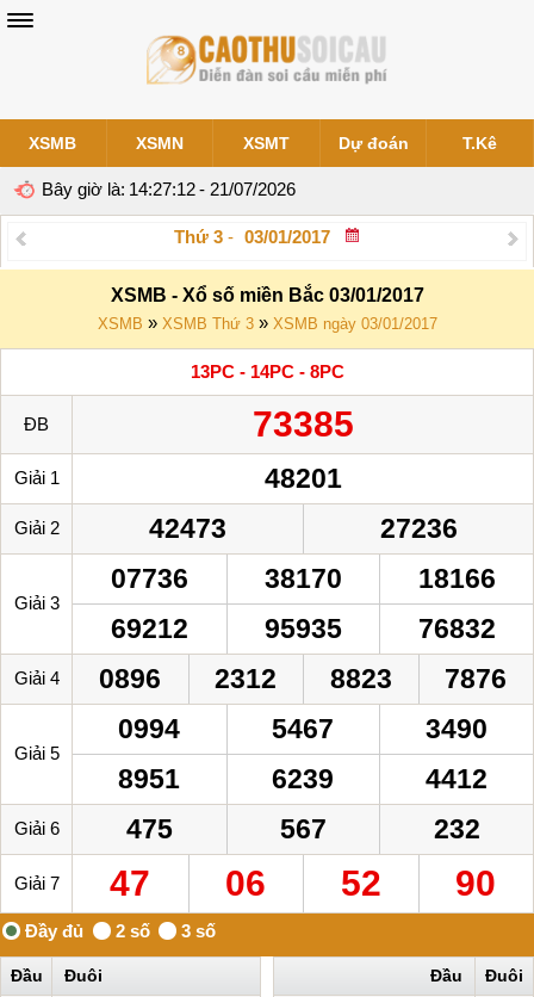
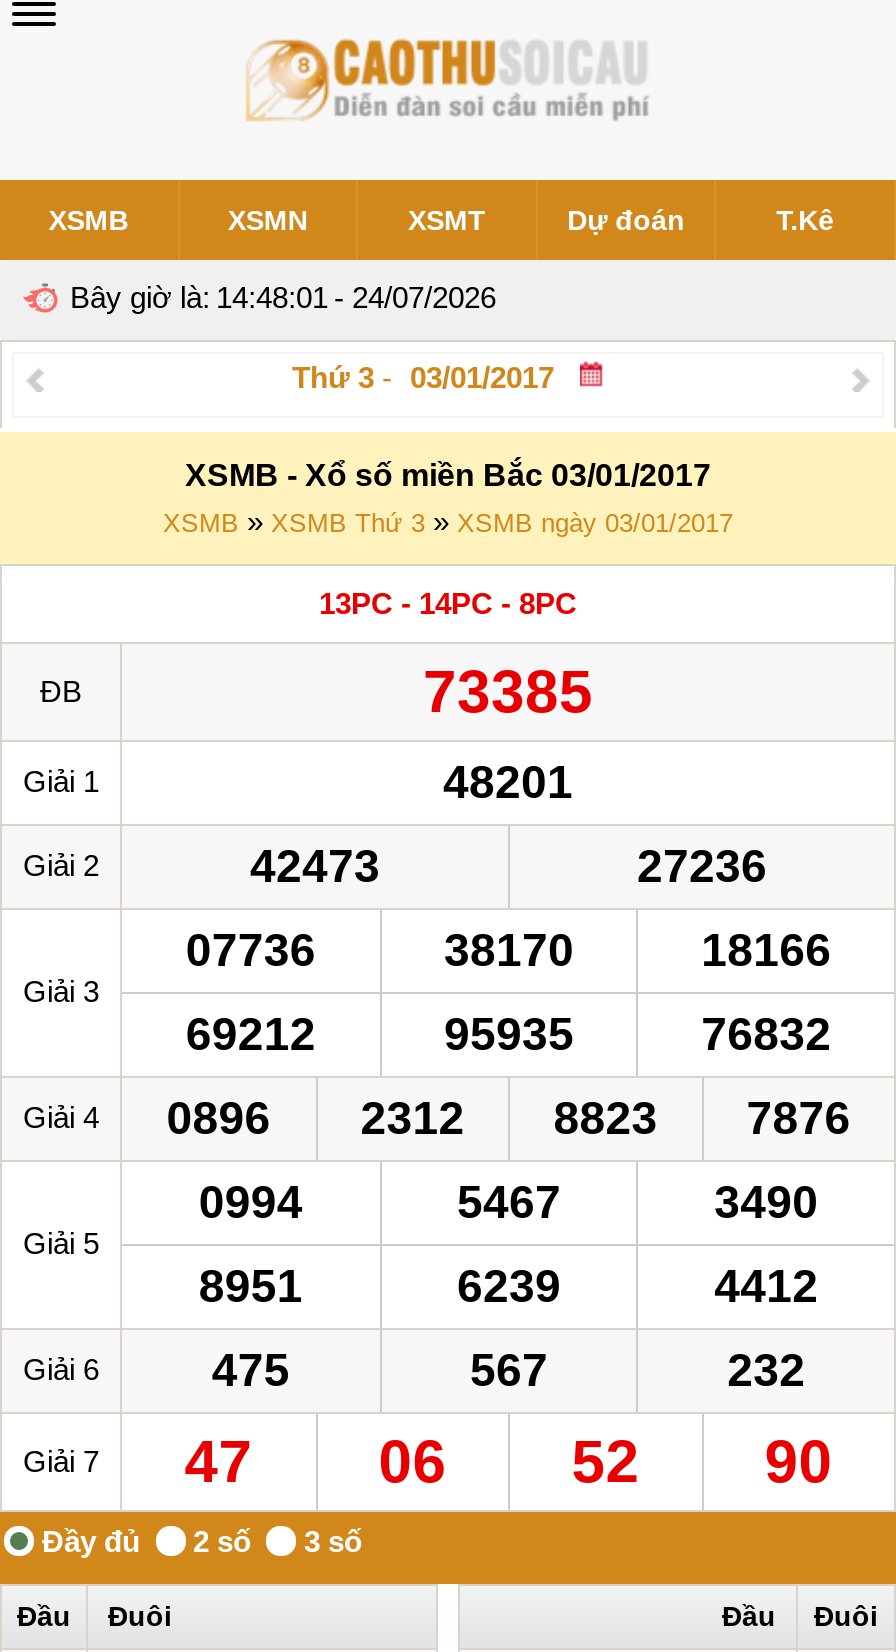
- Bây giờ là: 14:27:12 - 21/07/2026
+ Bây giờ là: 14:48:01 - 24/07/2026
